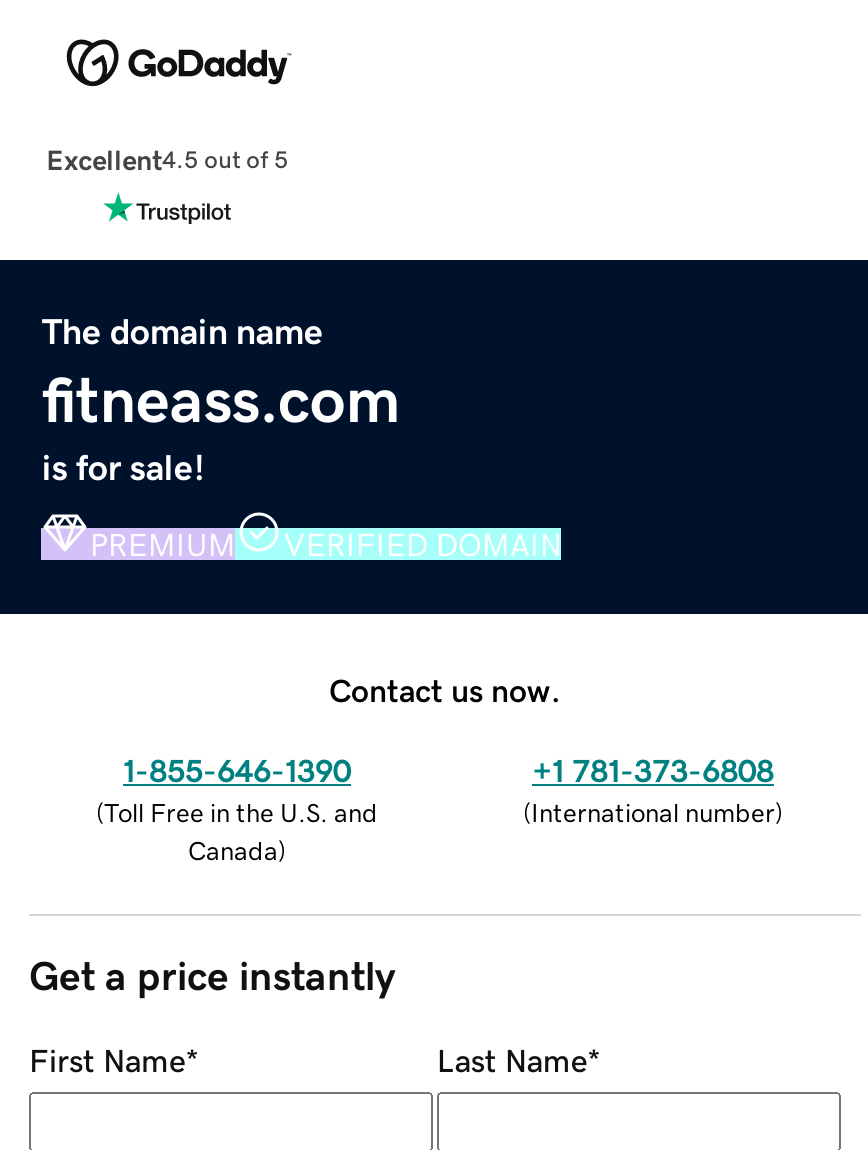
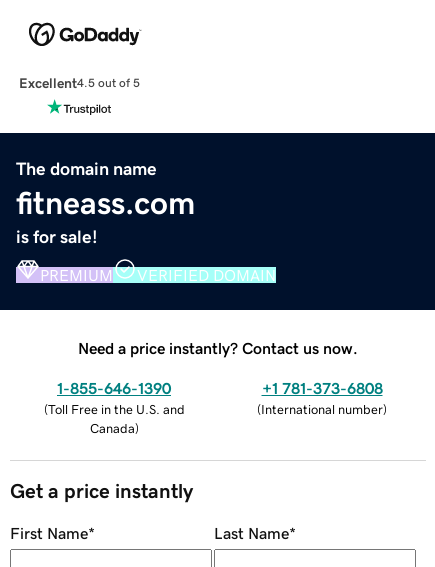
- Contact us now.
+ Need a price instantly? Contact us now.
